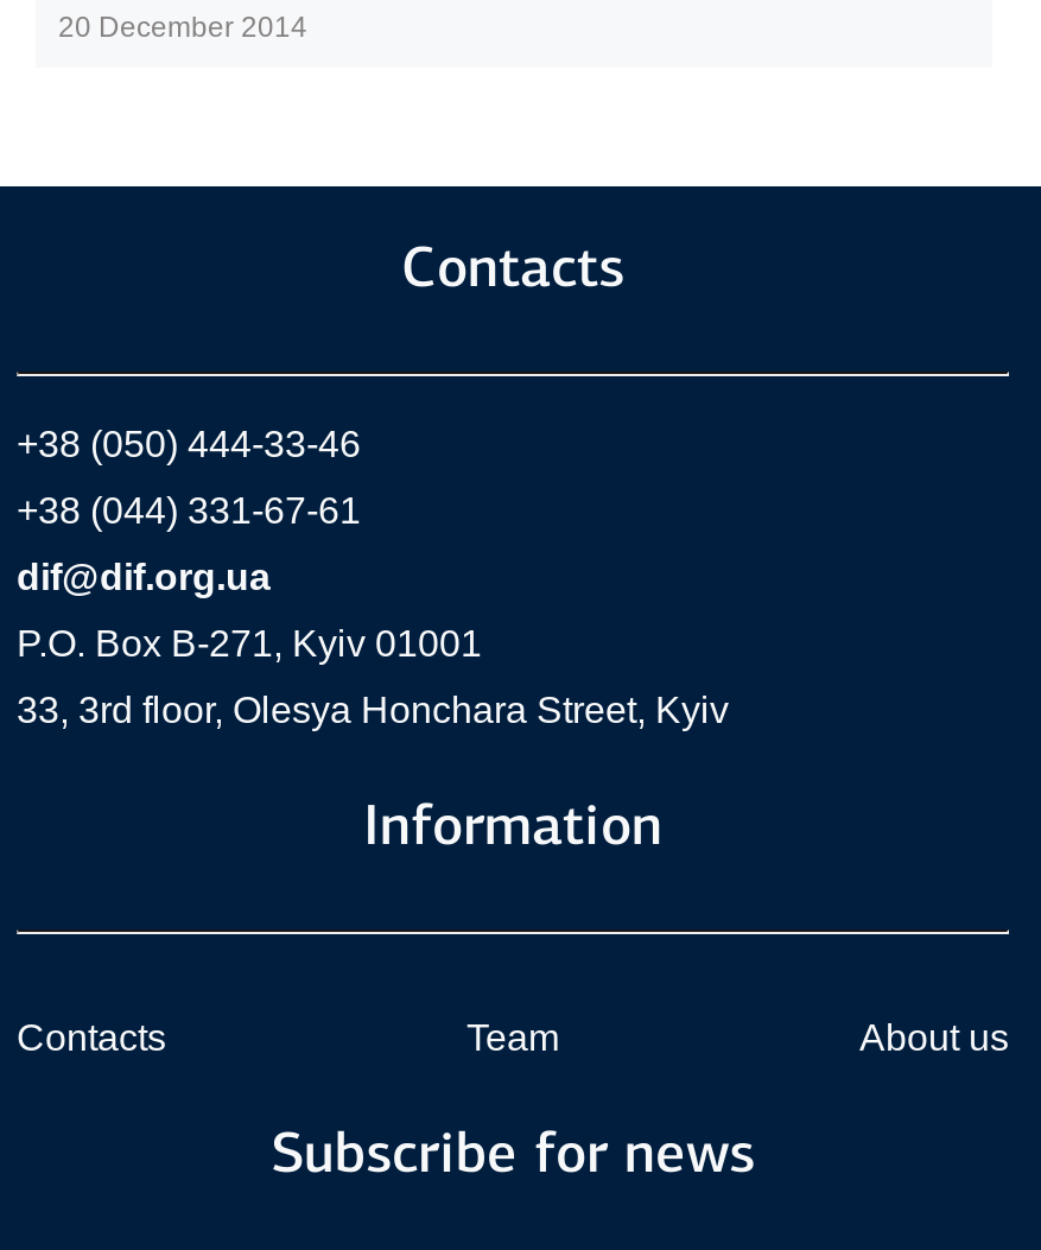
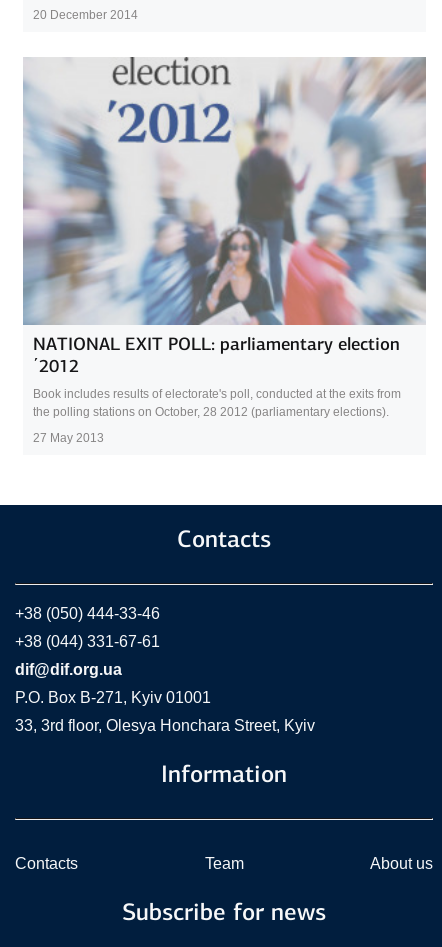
+ [image]
+ NATIONAL EXIT POLL: рarliamentary election
+ ΄2012
+ Book includes results of electorate's poll, conducted at the exits from
+ the polling stations on October, 28 2012 (parliamentary elections).
+ 27 May 2013
